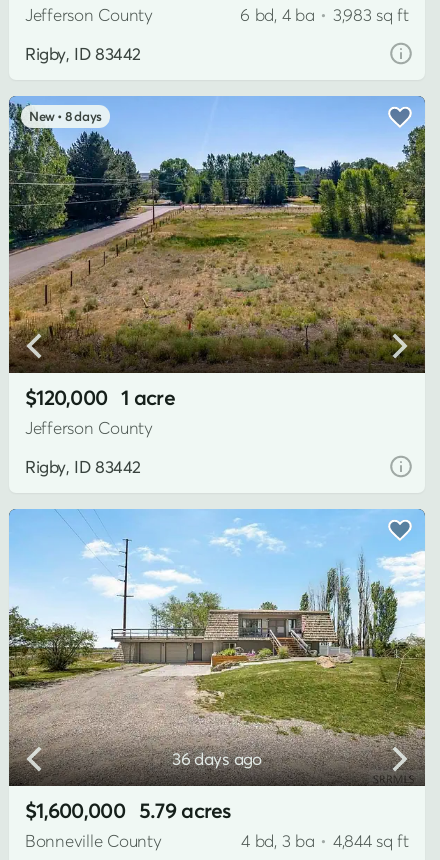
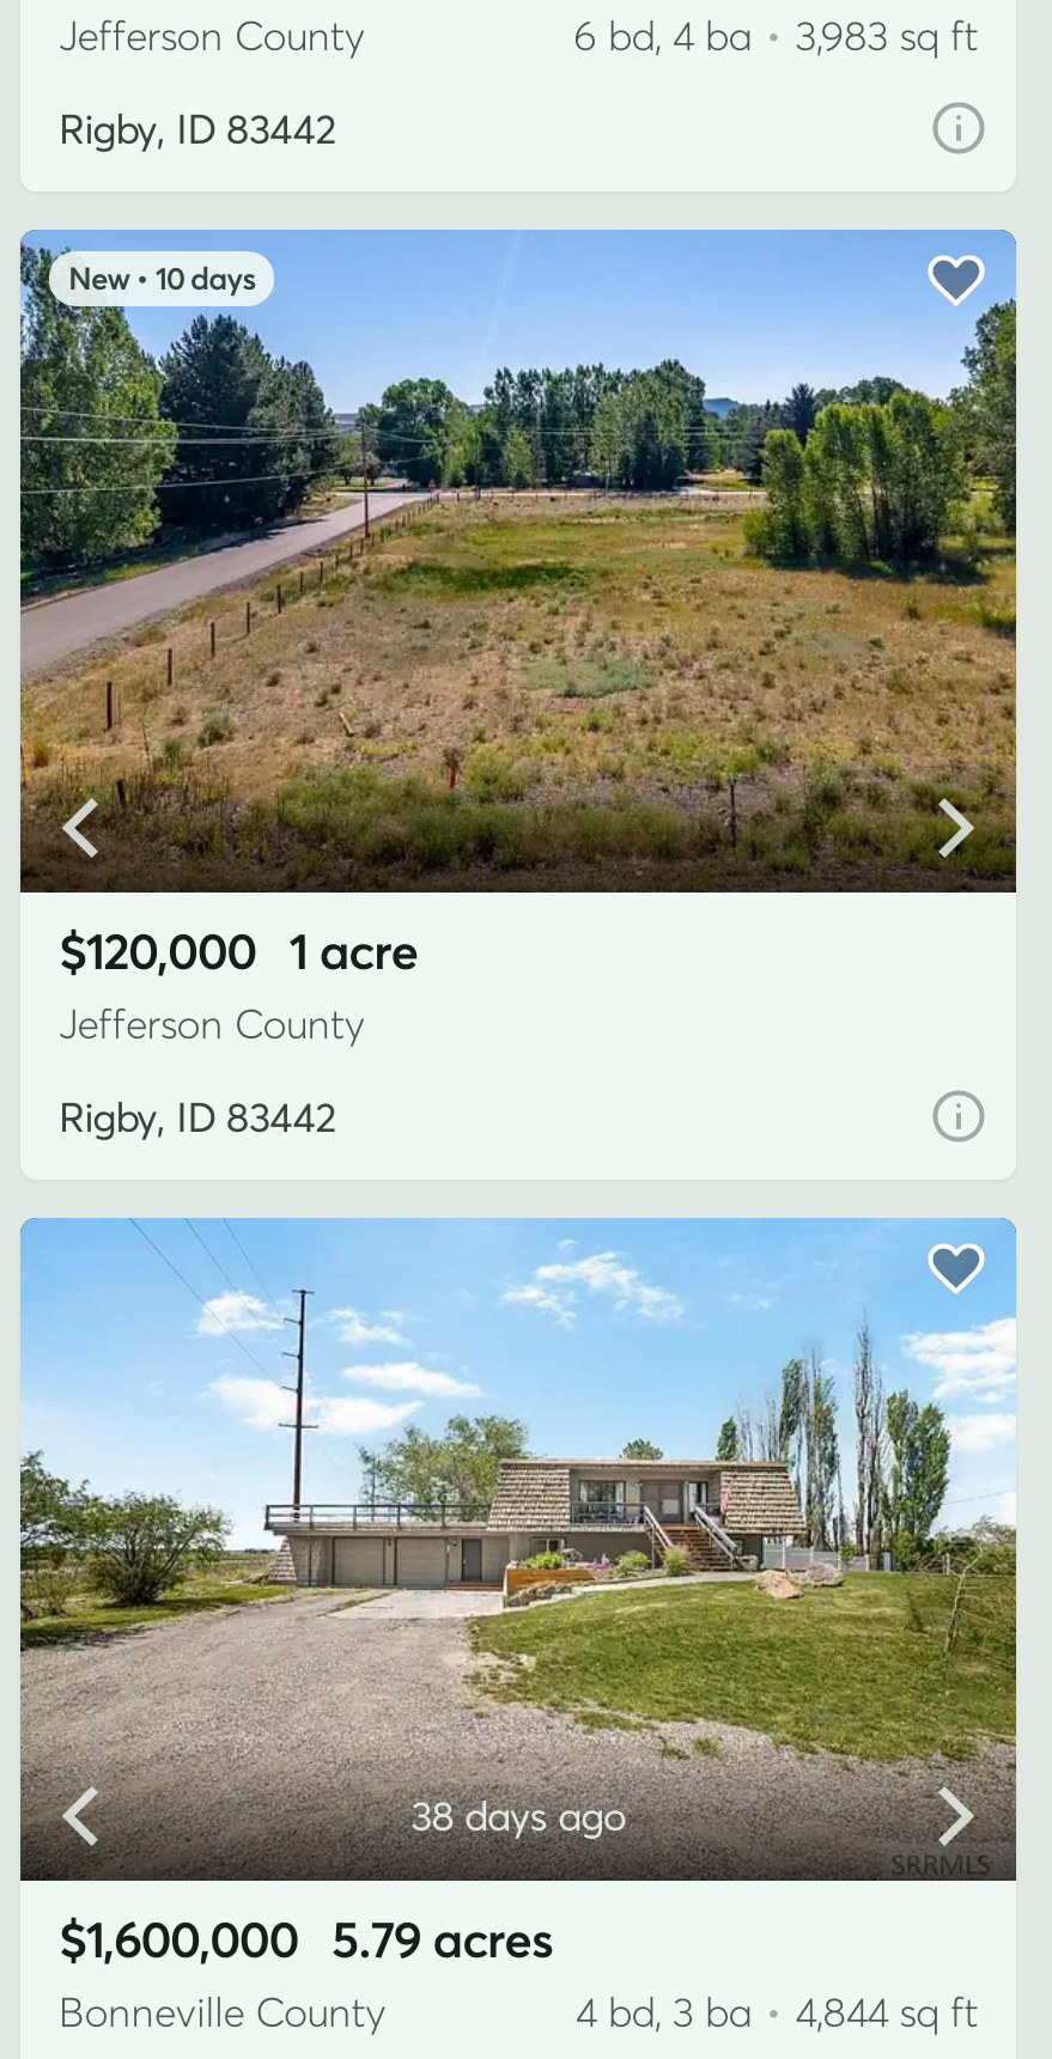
- 8 days
+ 10 days

- 36 days ago
+ 38 days ago
